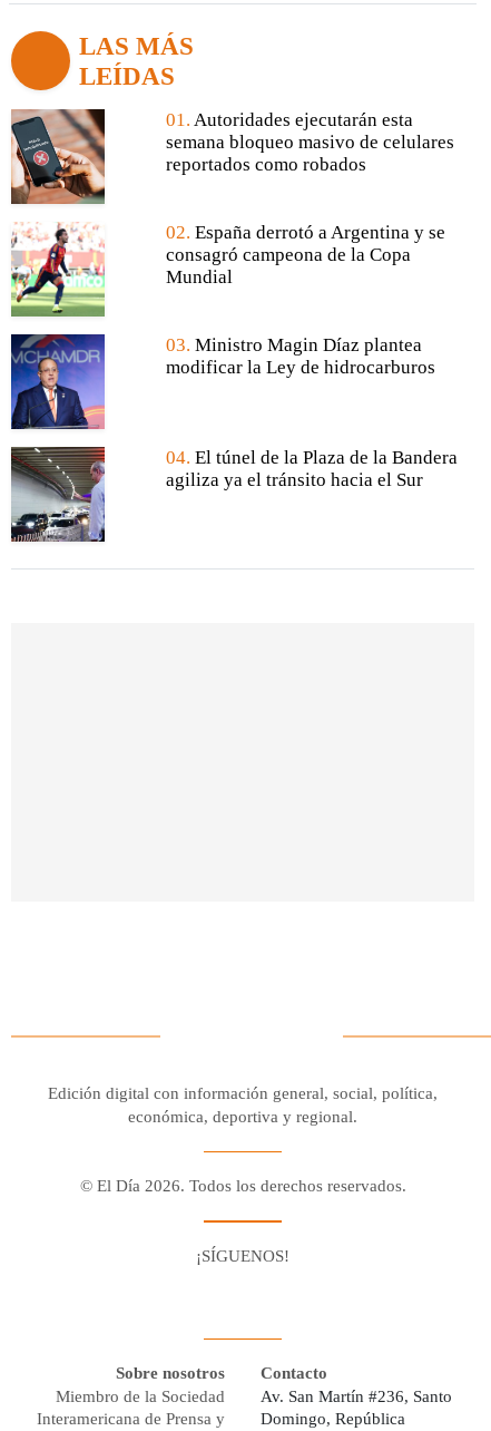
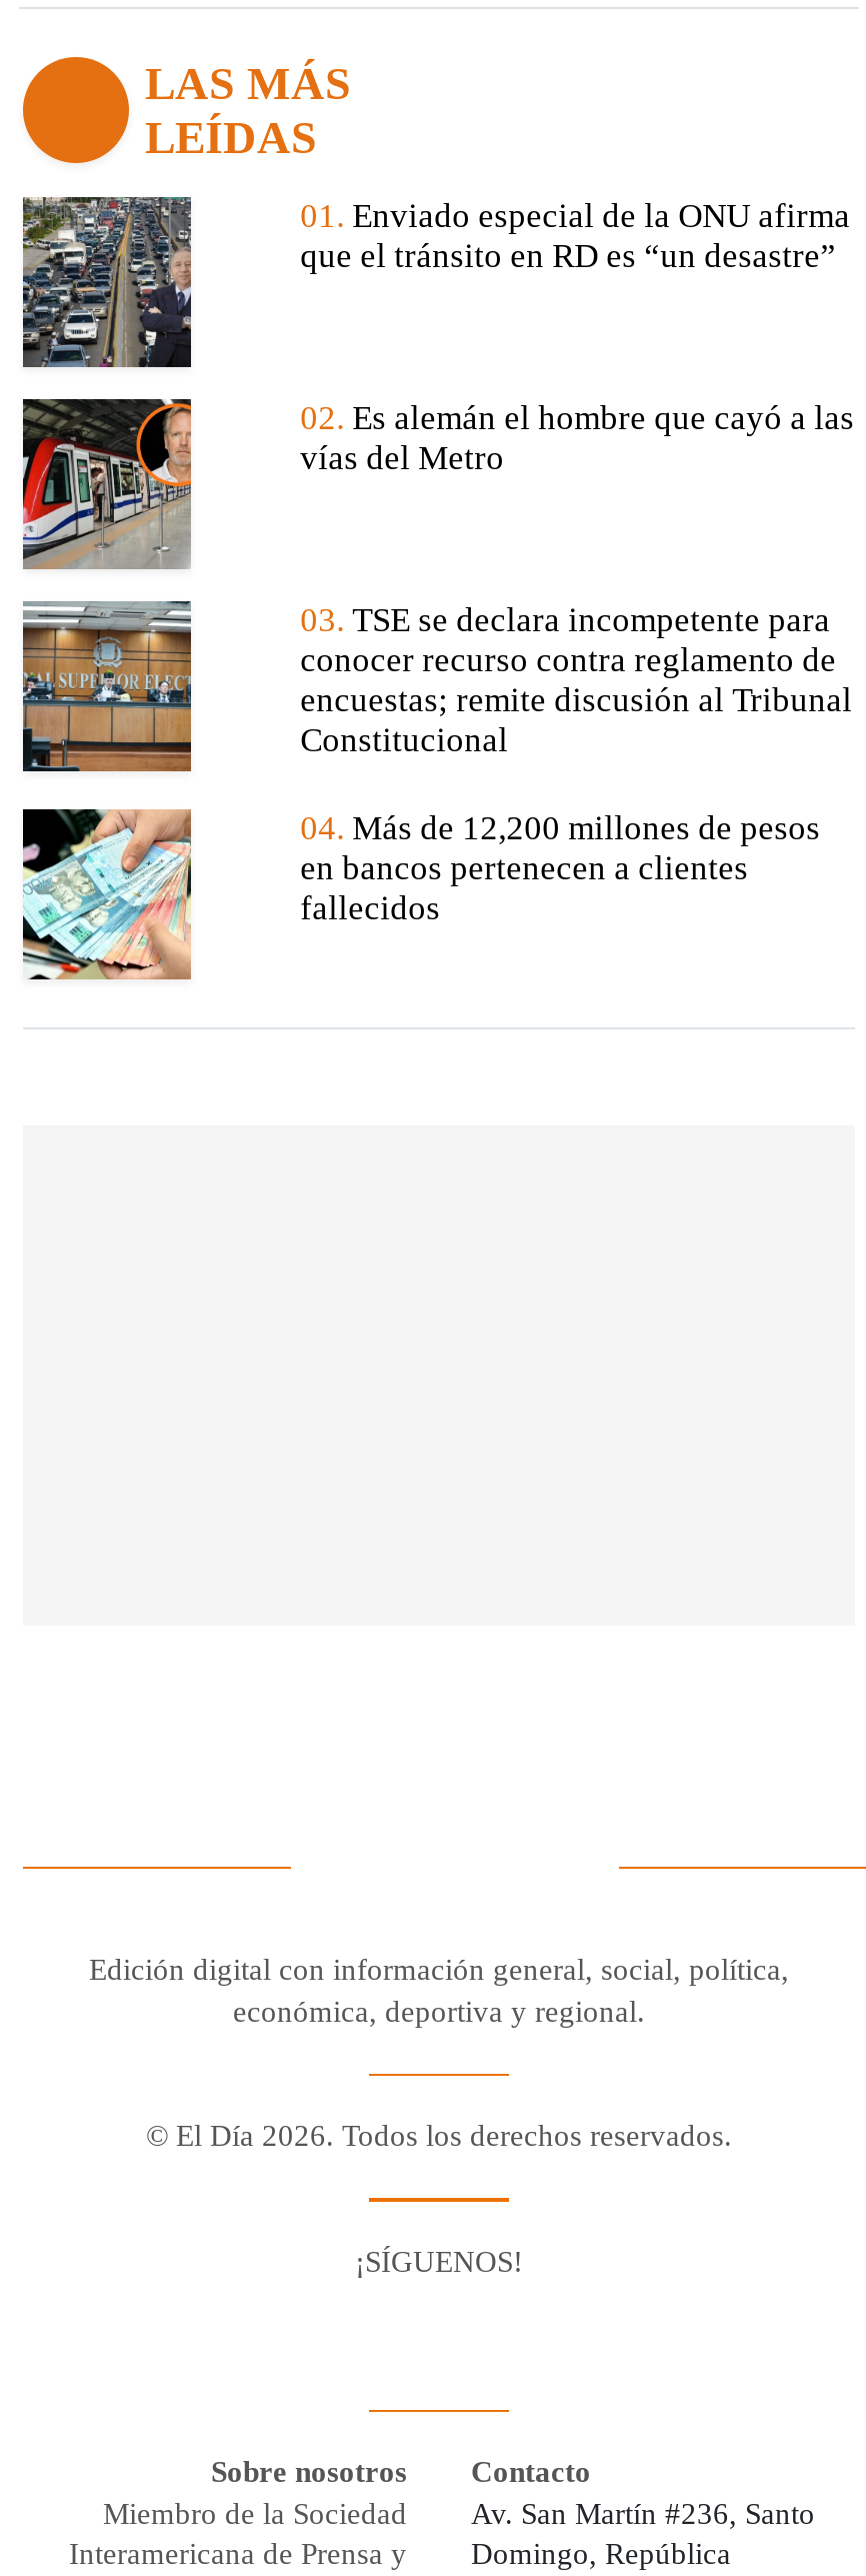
- [image]
+ [image]

- 01. Autoridades ejecutarán esta
- semana bloqueo masivo de celulares
- reportados como robados
+ 01. Enviado especial de la ONU afirma
+ que el tránsito en RD es “un desastre”

- [image]
+ [image]

- 02. España derrotó a Argentina y se
- consagró campeona de la Copa
- Mundial
+ 02. Es alemán el hombre que cayó a las
+ vías del Metro

- [image]
+ [image]

- 03. Ministro Magin Díaz plantea
- modificar la Ley de hidrocarburos
+ 03. TSE se declara incompetente para
+ conocer recurso contra reglamento de
+ encuestas; remite discusión al Tribunal
+ Constitucional

- [image]
+ [image]

- 04. El túnel de la Plaza de la Bandera
- agiliza ya el tránsito hacia el Sur
+ 04. Más de 12,200 millones de pesos
+ en bancos pertenecen a clientes
+ fallecidos
